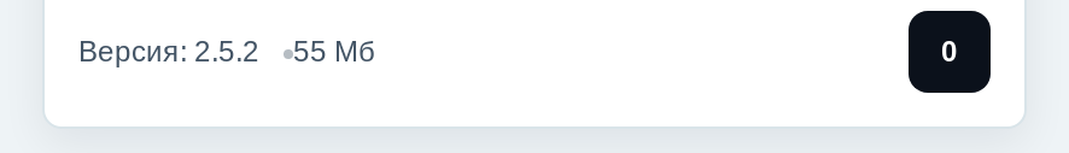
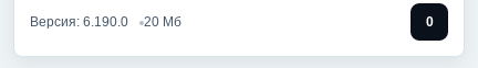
- Версия: 2.5.2
- 55 Мб
+ Версия: 6.190.0
+ 20 Мб
